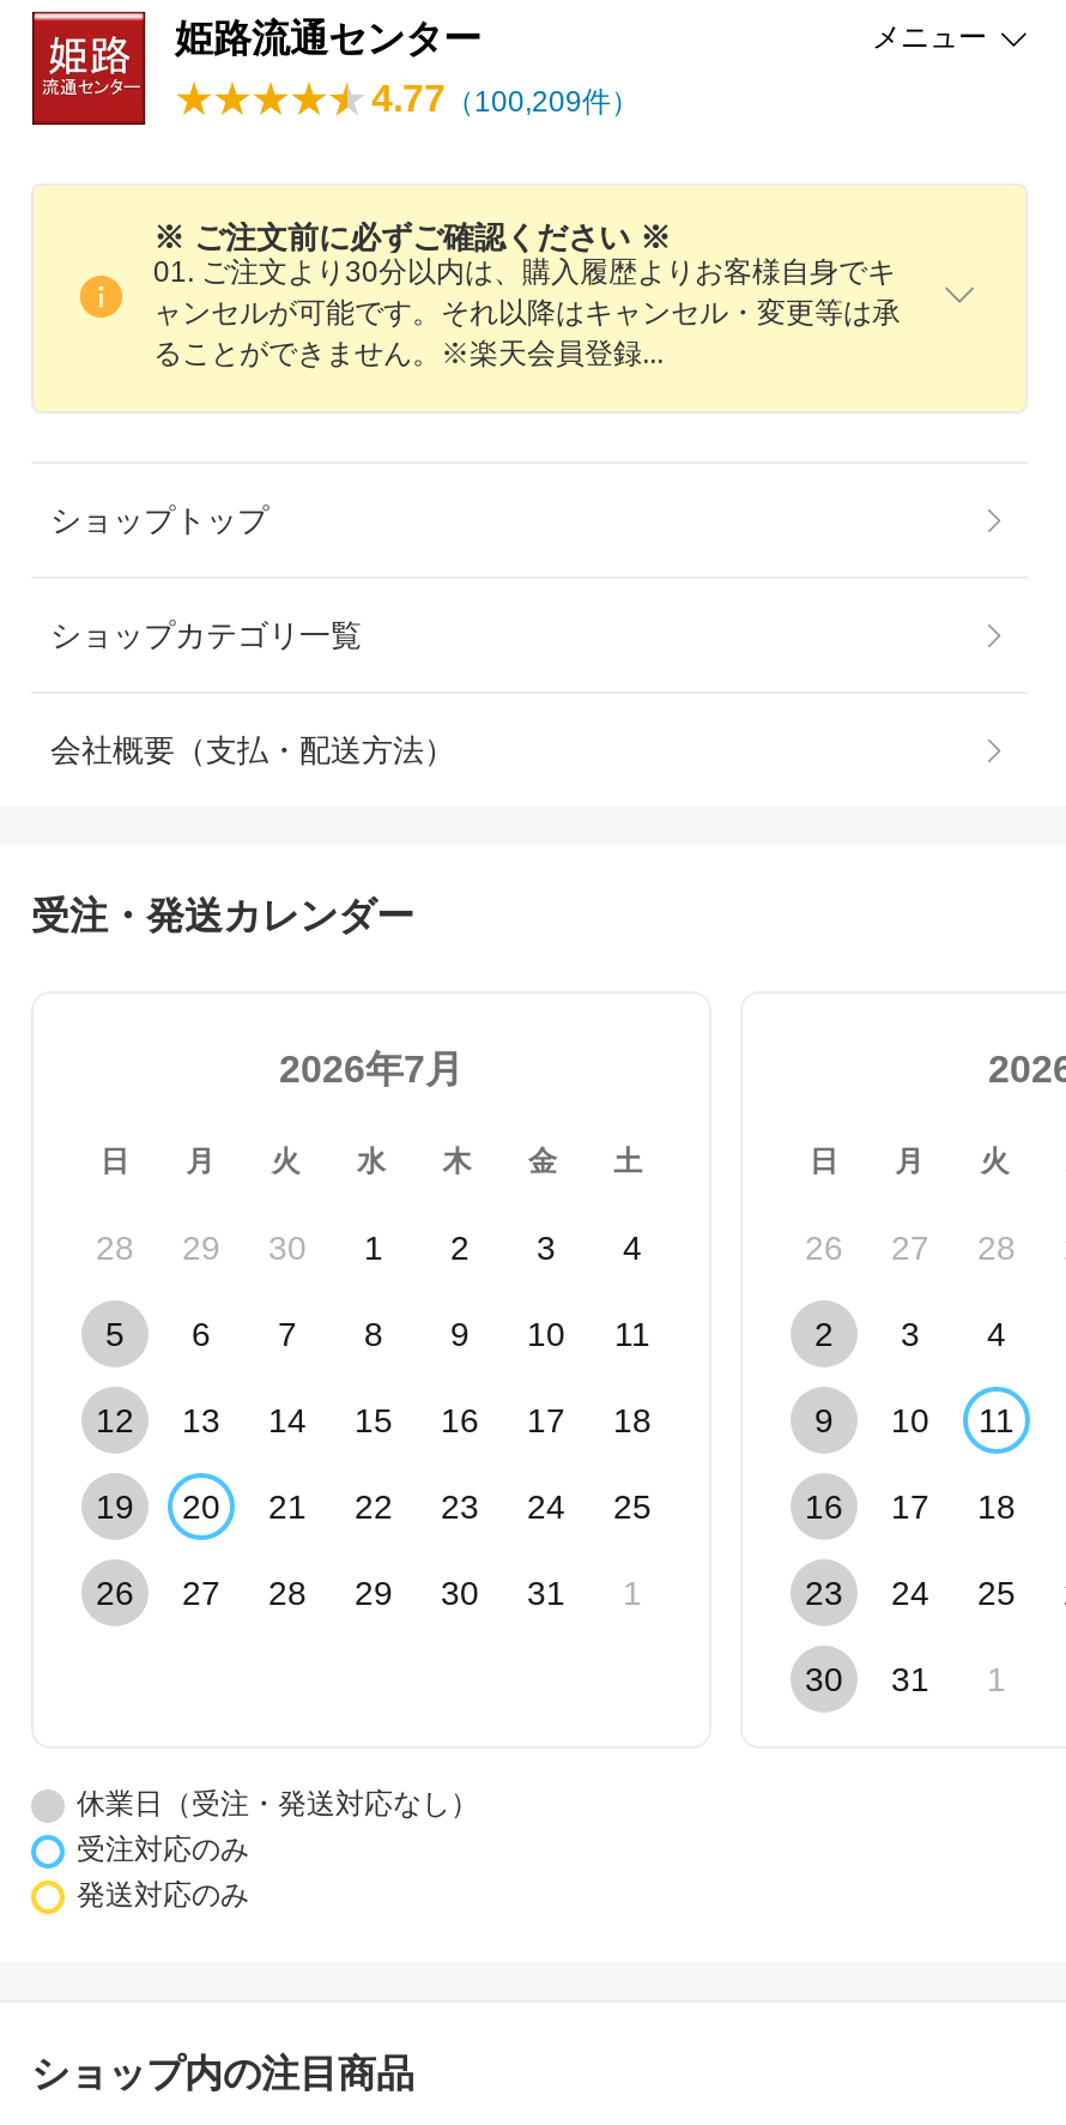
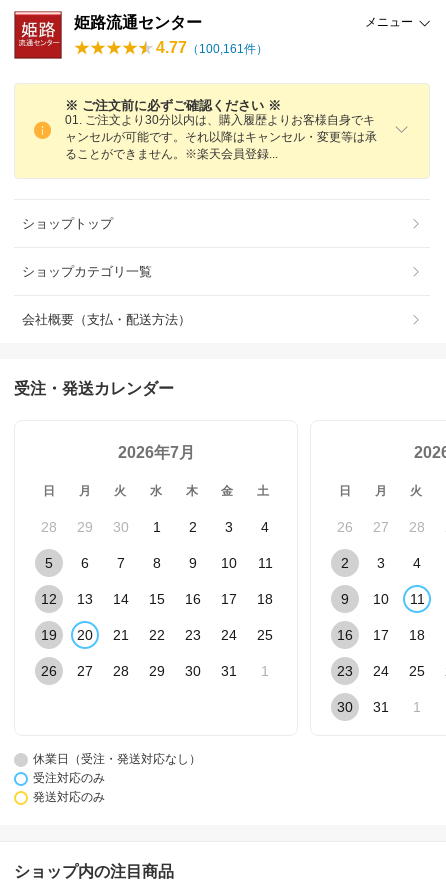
- 4.77（100,209件）
+ 4.77（100,161件）
